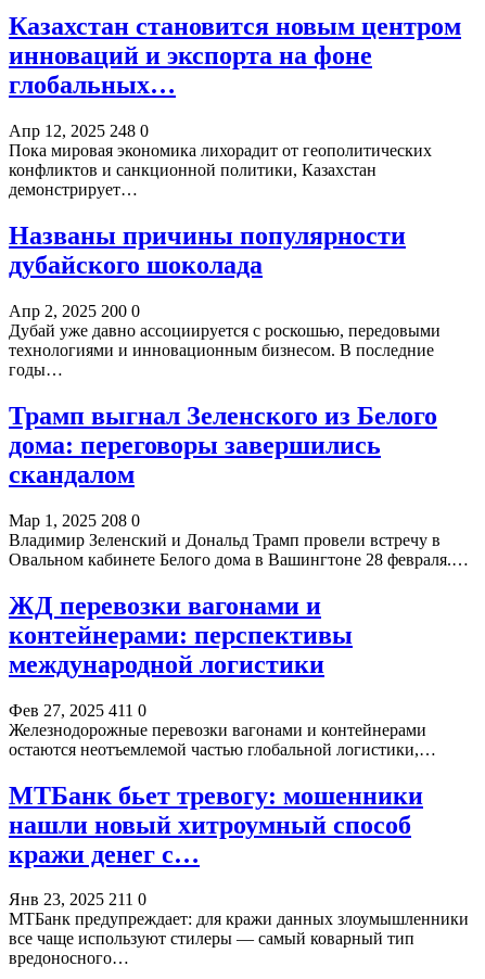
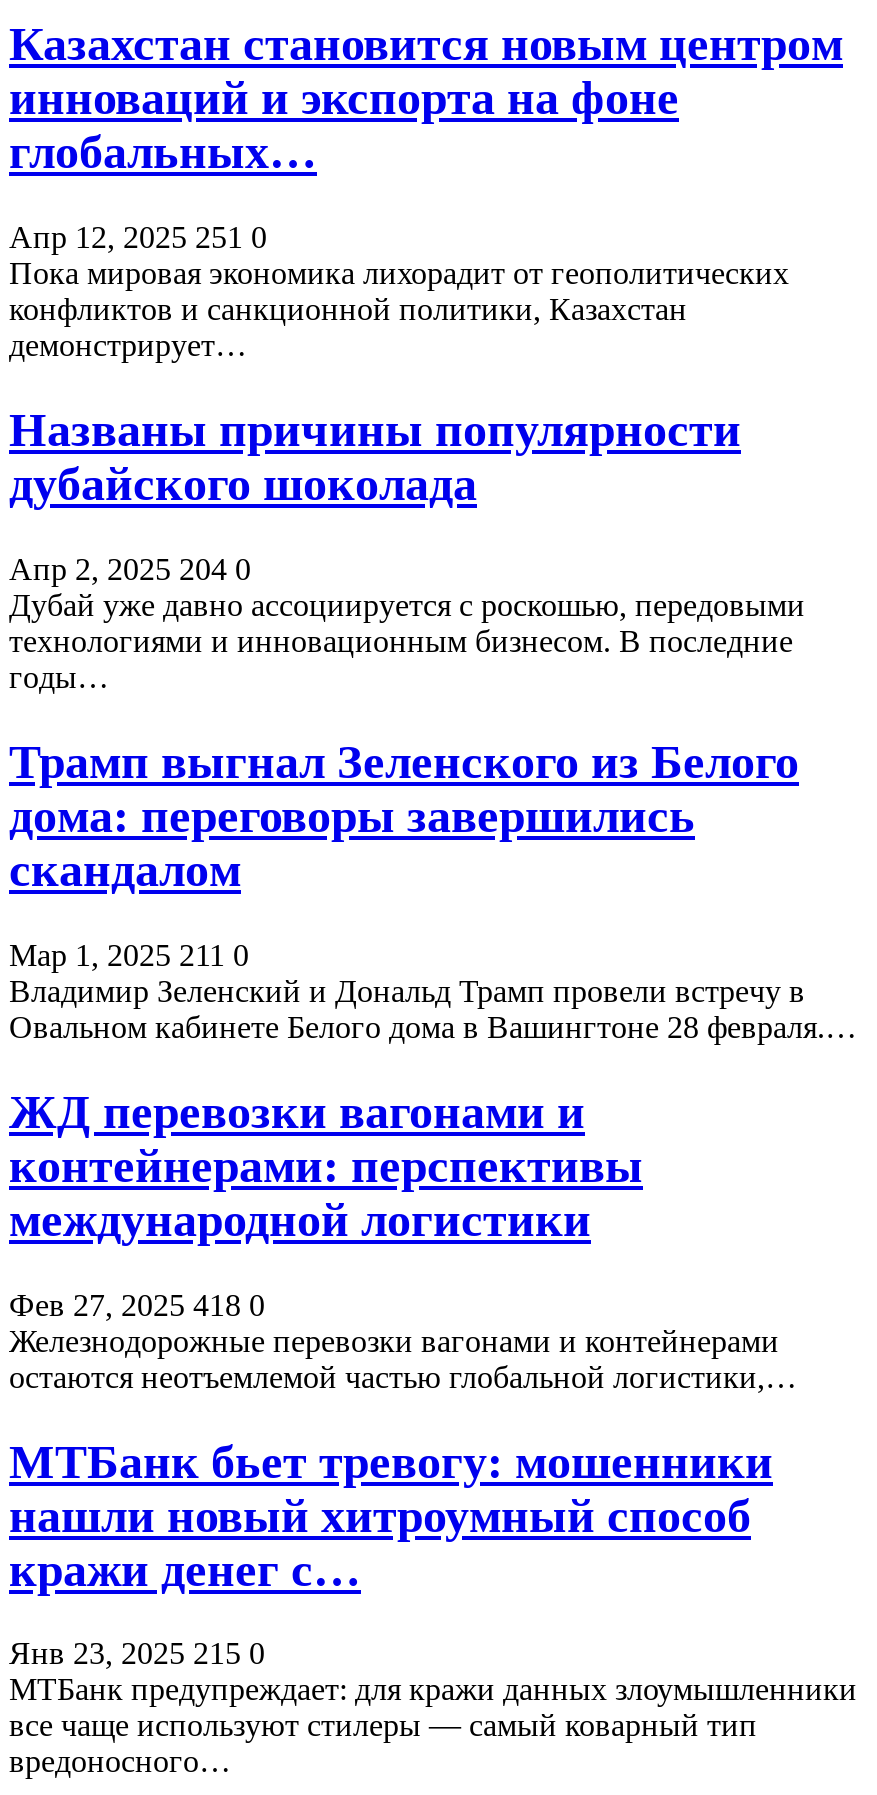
- Апр 12, 2025 248 0
+ Апр 12, 2025 251 0

- Апр 2, 2025 200 0
+ Апр 2, 2025 204 0

- Мар 1, 2025 208 0
+ Мар 1, 2025 211 0

- Фев 27, 2025 411 0
+ Фев 27, 2025 418 0

- Янв 23, 2025 211 0
+ Янв 23, 2025 215 0
